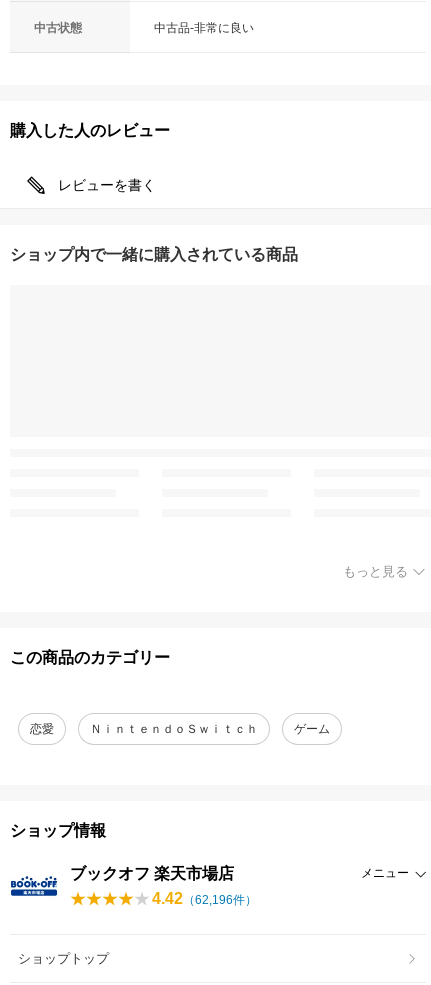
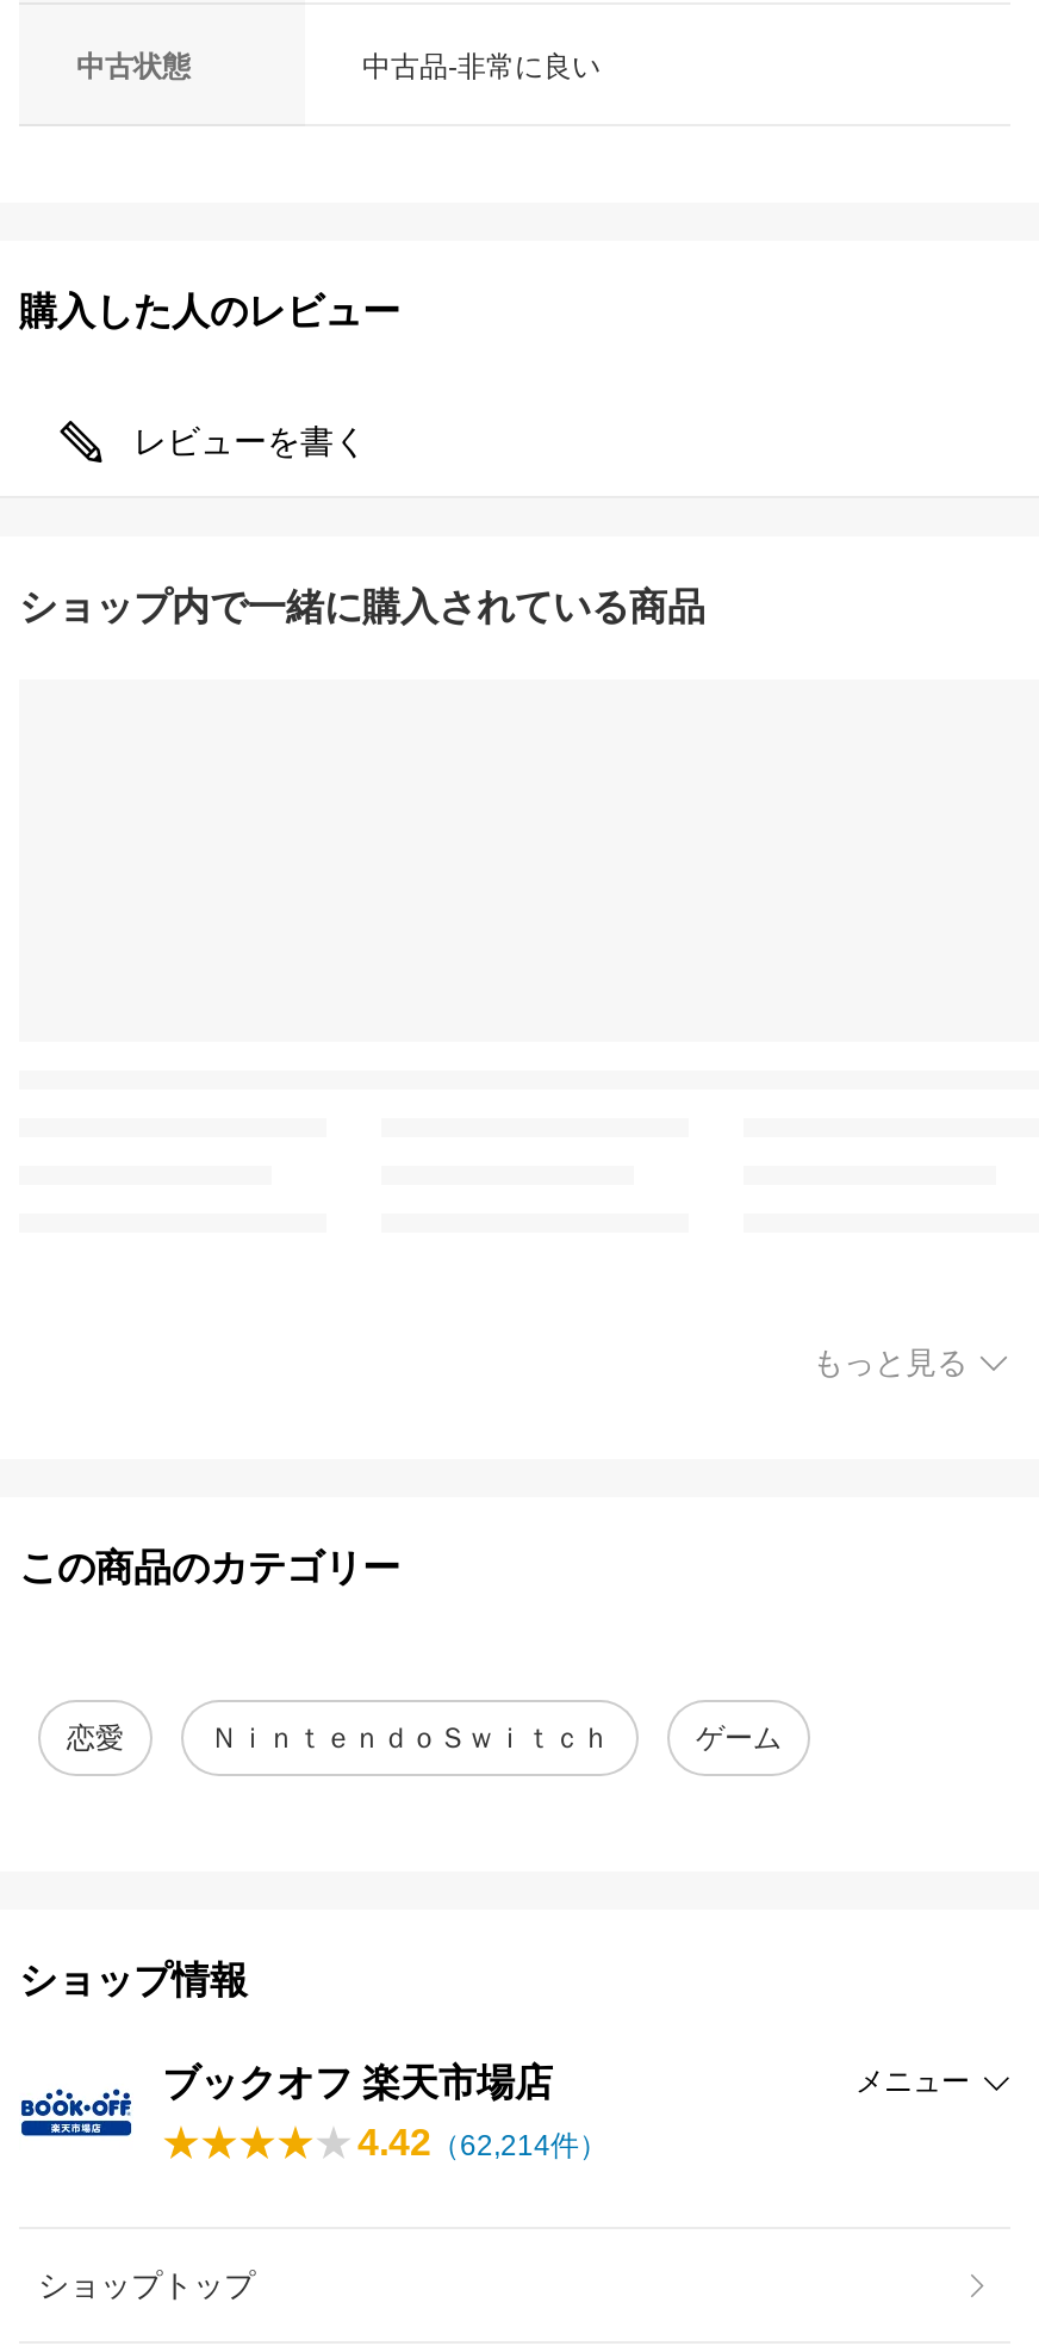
- 4.42（62,196件）
+ 4.42（62,214件）
